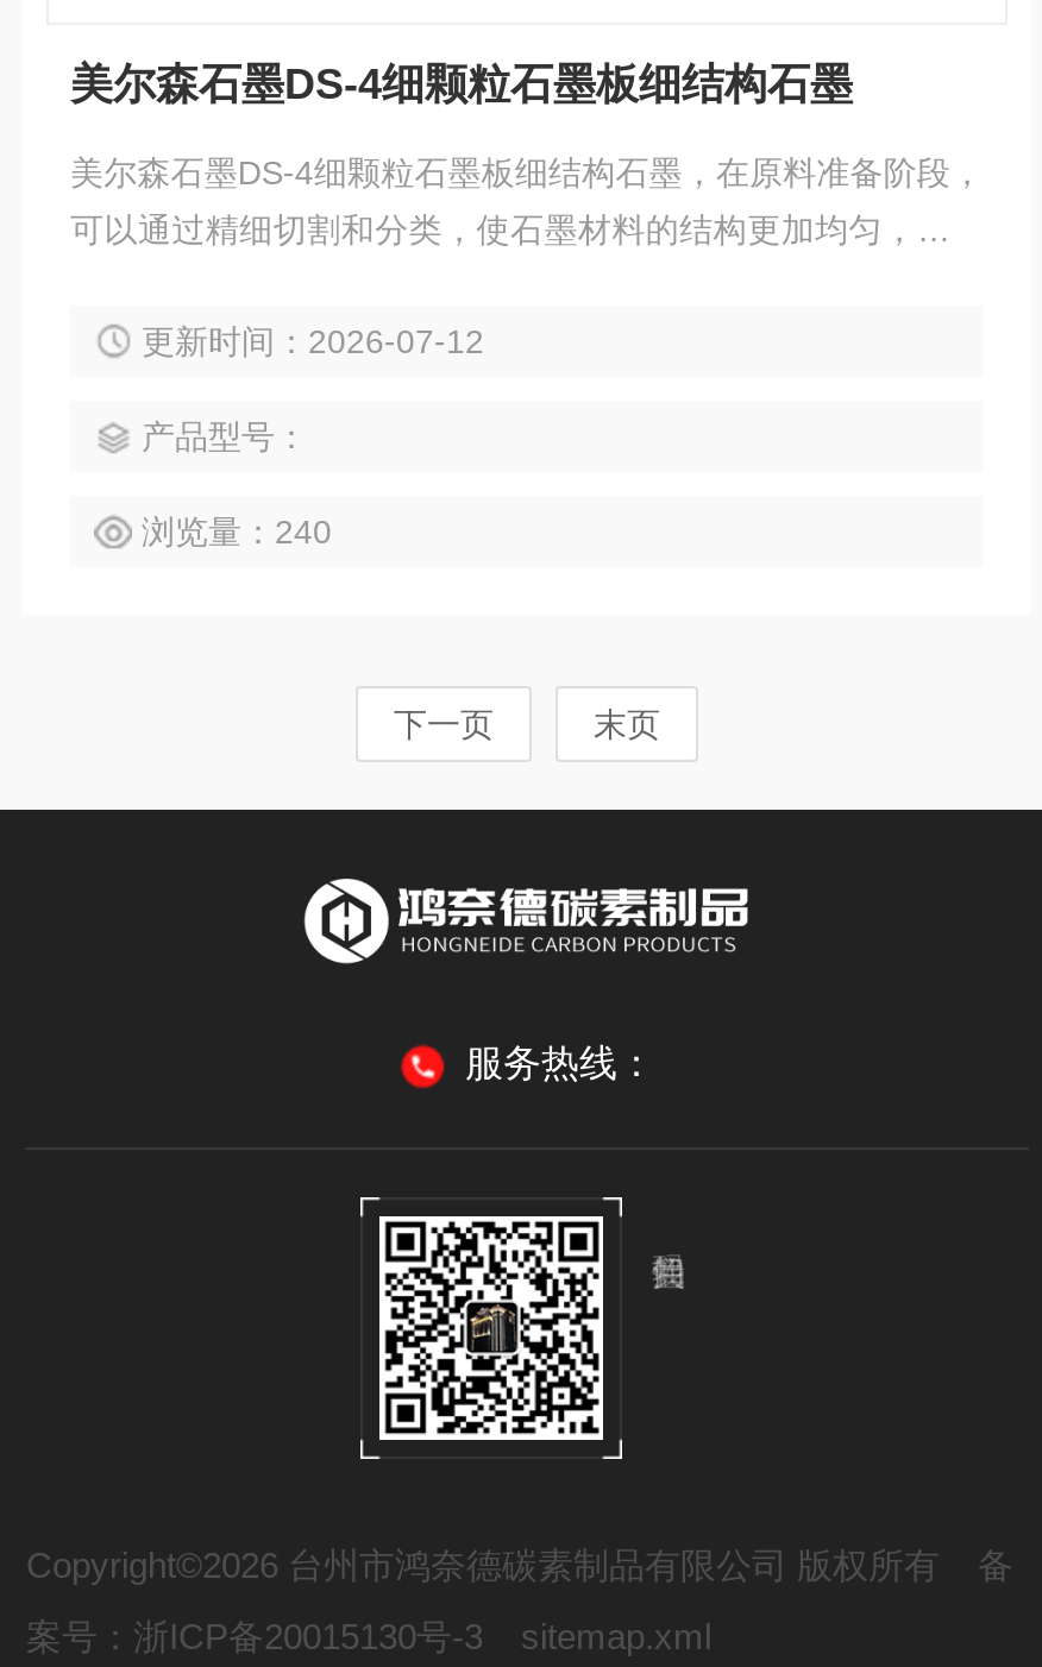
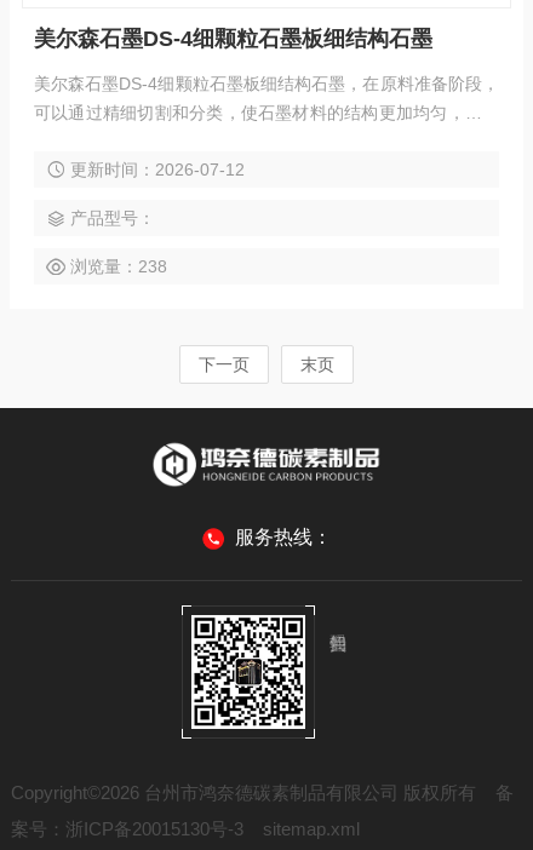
- 浏览量：240
+ 浏览量：238
